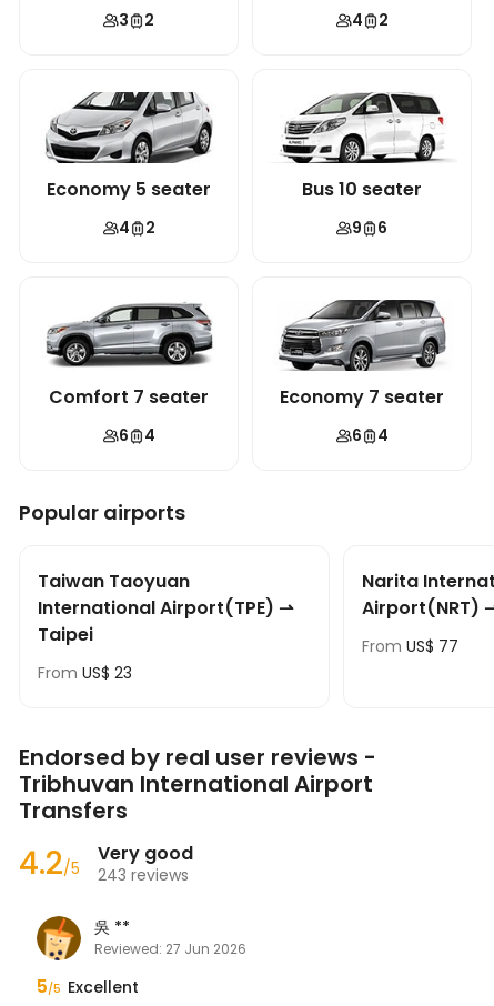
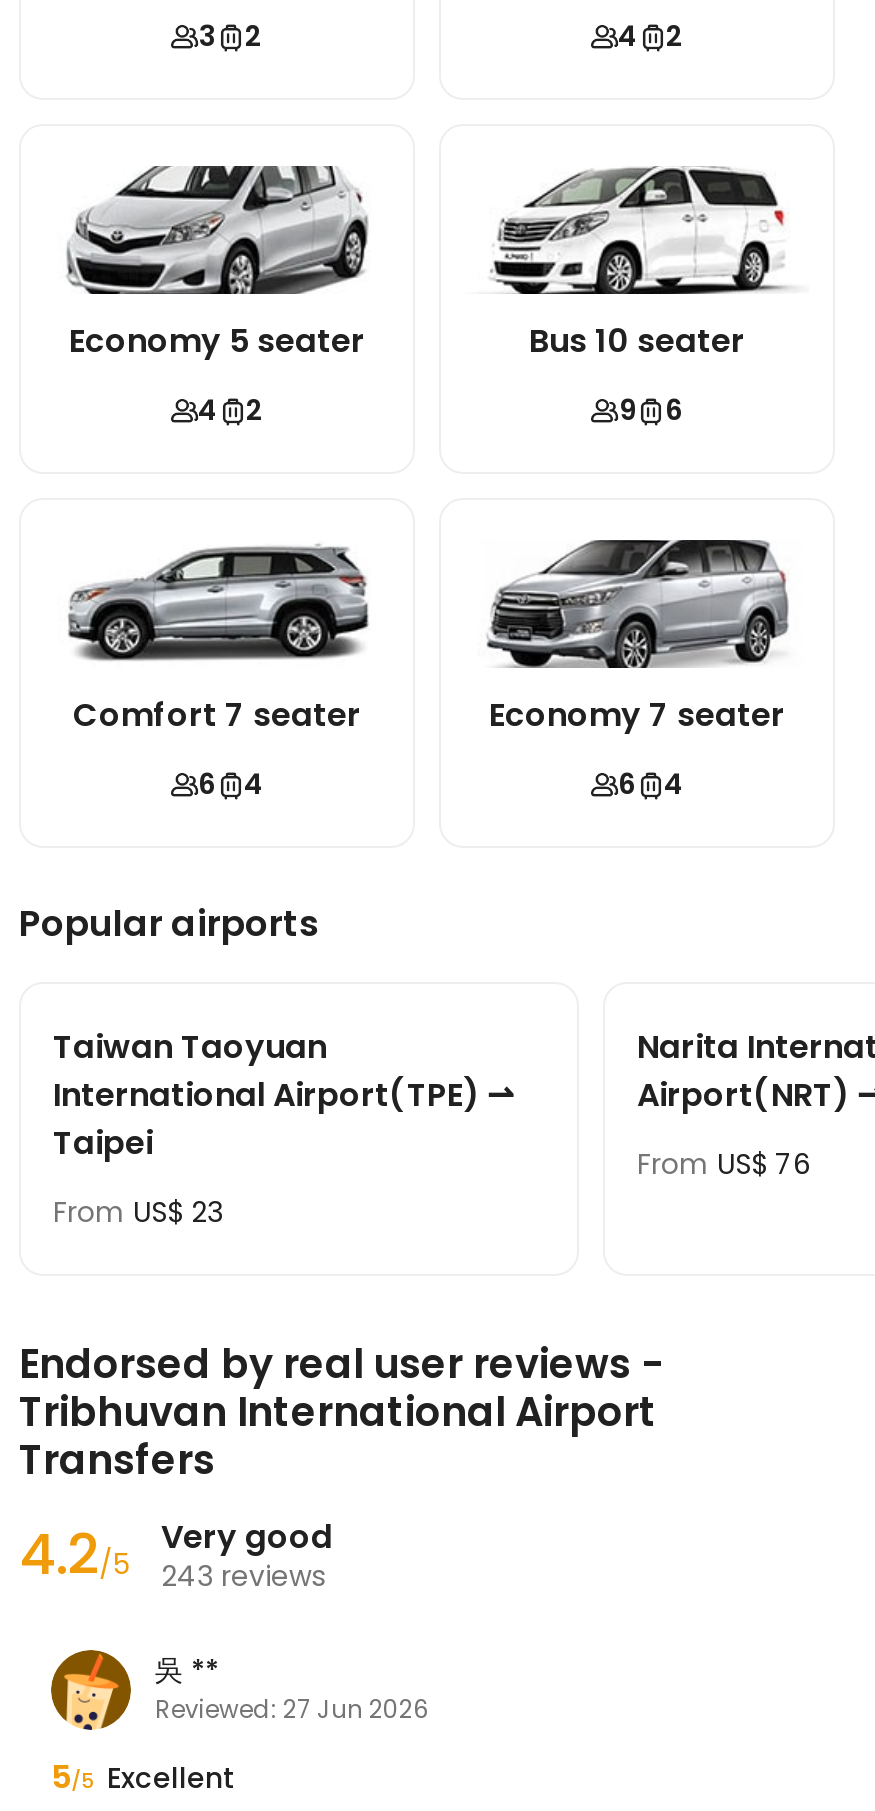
- From US$ 77
+ From US$ 76
